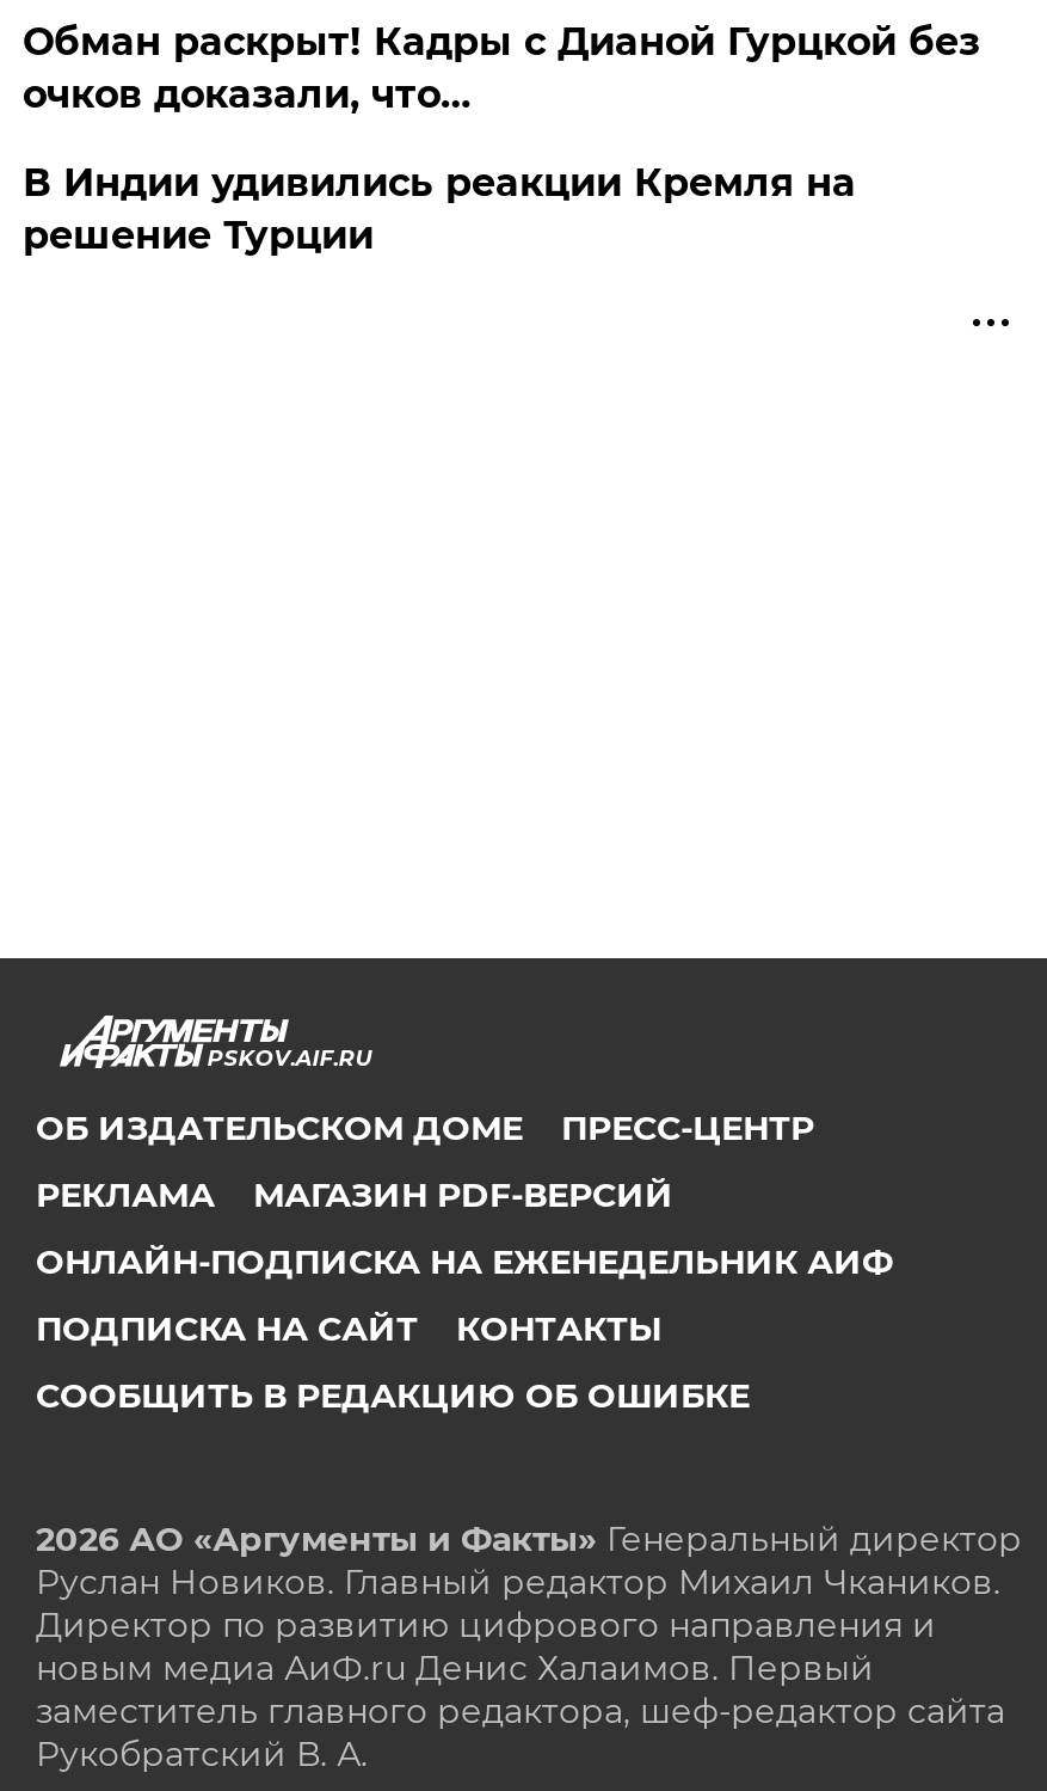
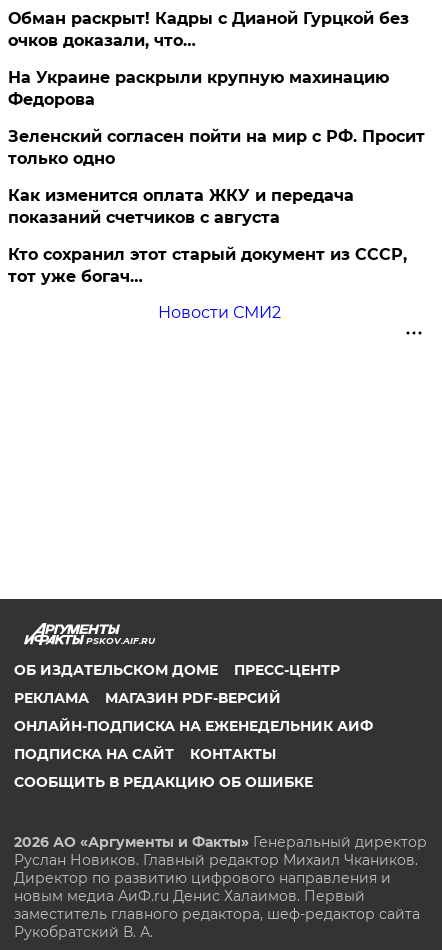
- В Индии удивились реакции Кремля на
- решение Турции
+ На Украине раскрыли крупную махинацию
+ Федорова
+ Зеленский согласен пойти на мир с РФ. Просит
+ только одно
+ Как изменится оплата ЖКУ и передача
+ показаний счетчиков с августа
+ Кто сохранил этот старый документ из СССР,
+ тот уже богач…
+ Новости СМИ2
